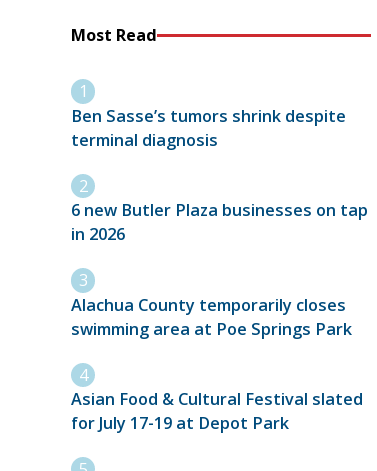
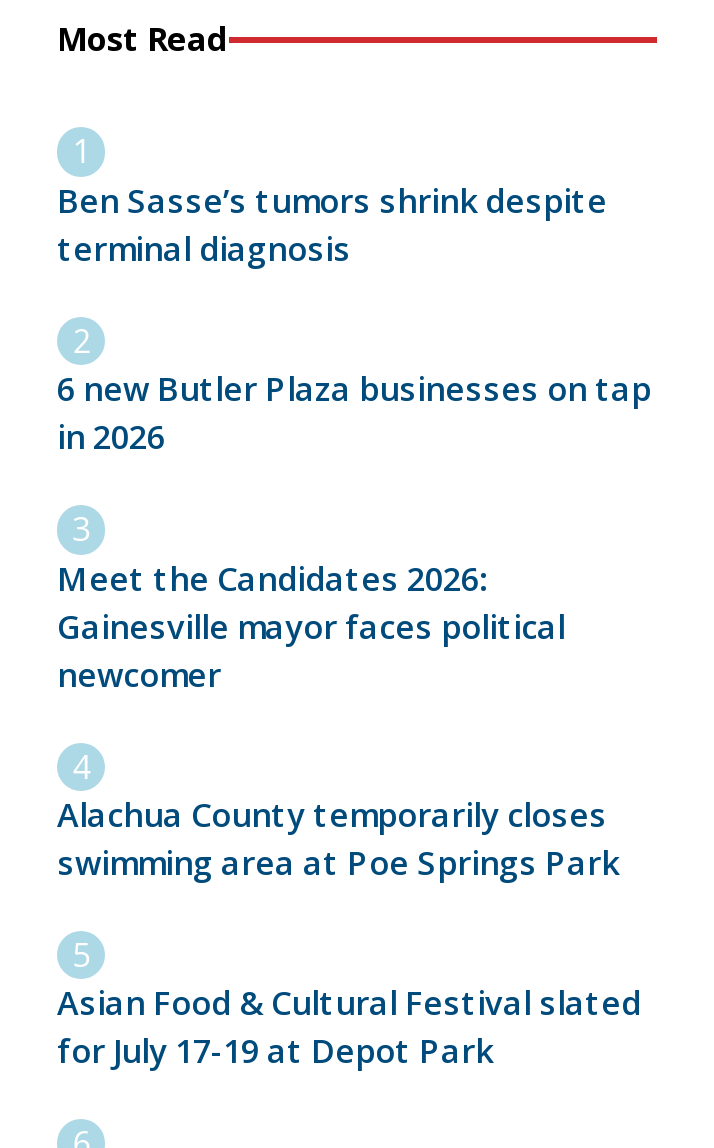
+ Meet the Candidates 2026:
+ Gainesville mayor faces political
+ newcomer
